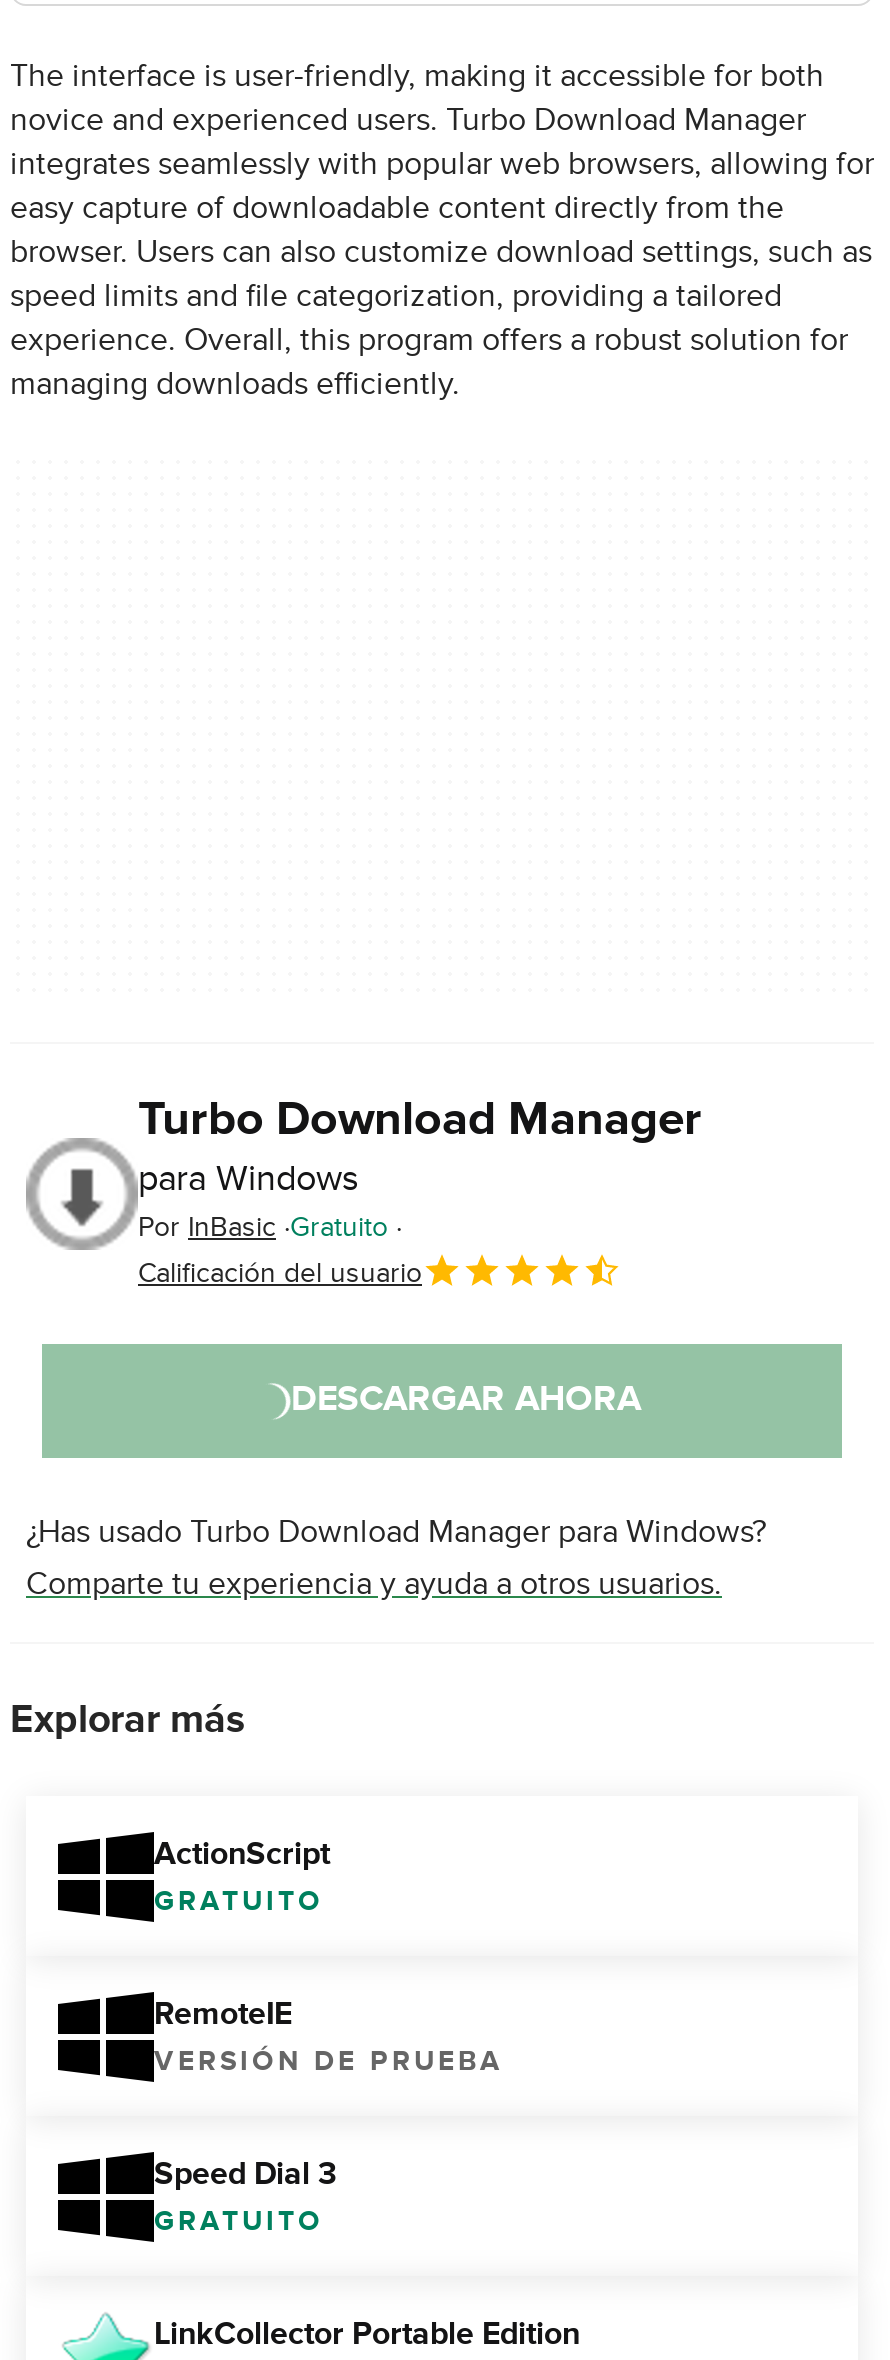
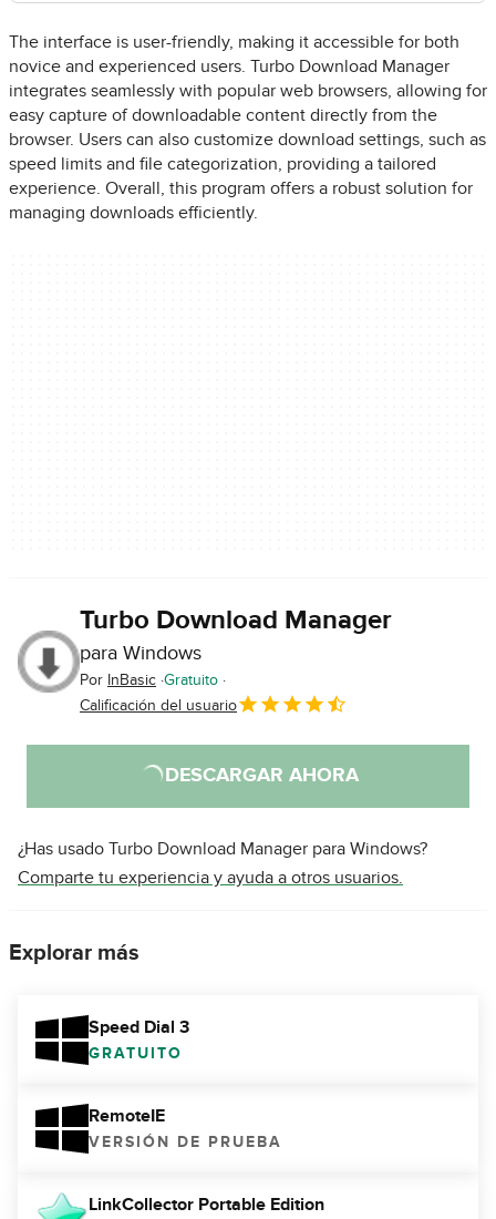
- ActionScript
+ Speed Dial 3

- Speed Dial 3
- GRATUITO
